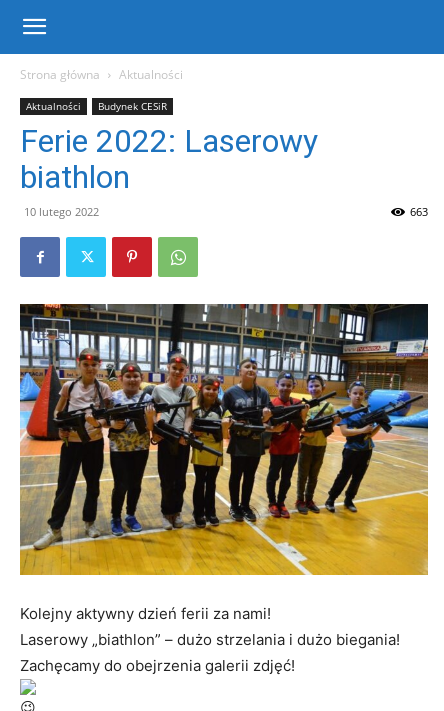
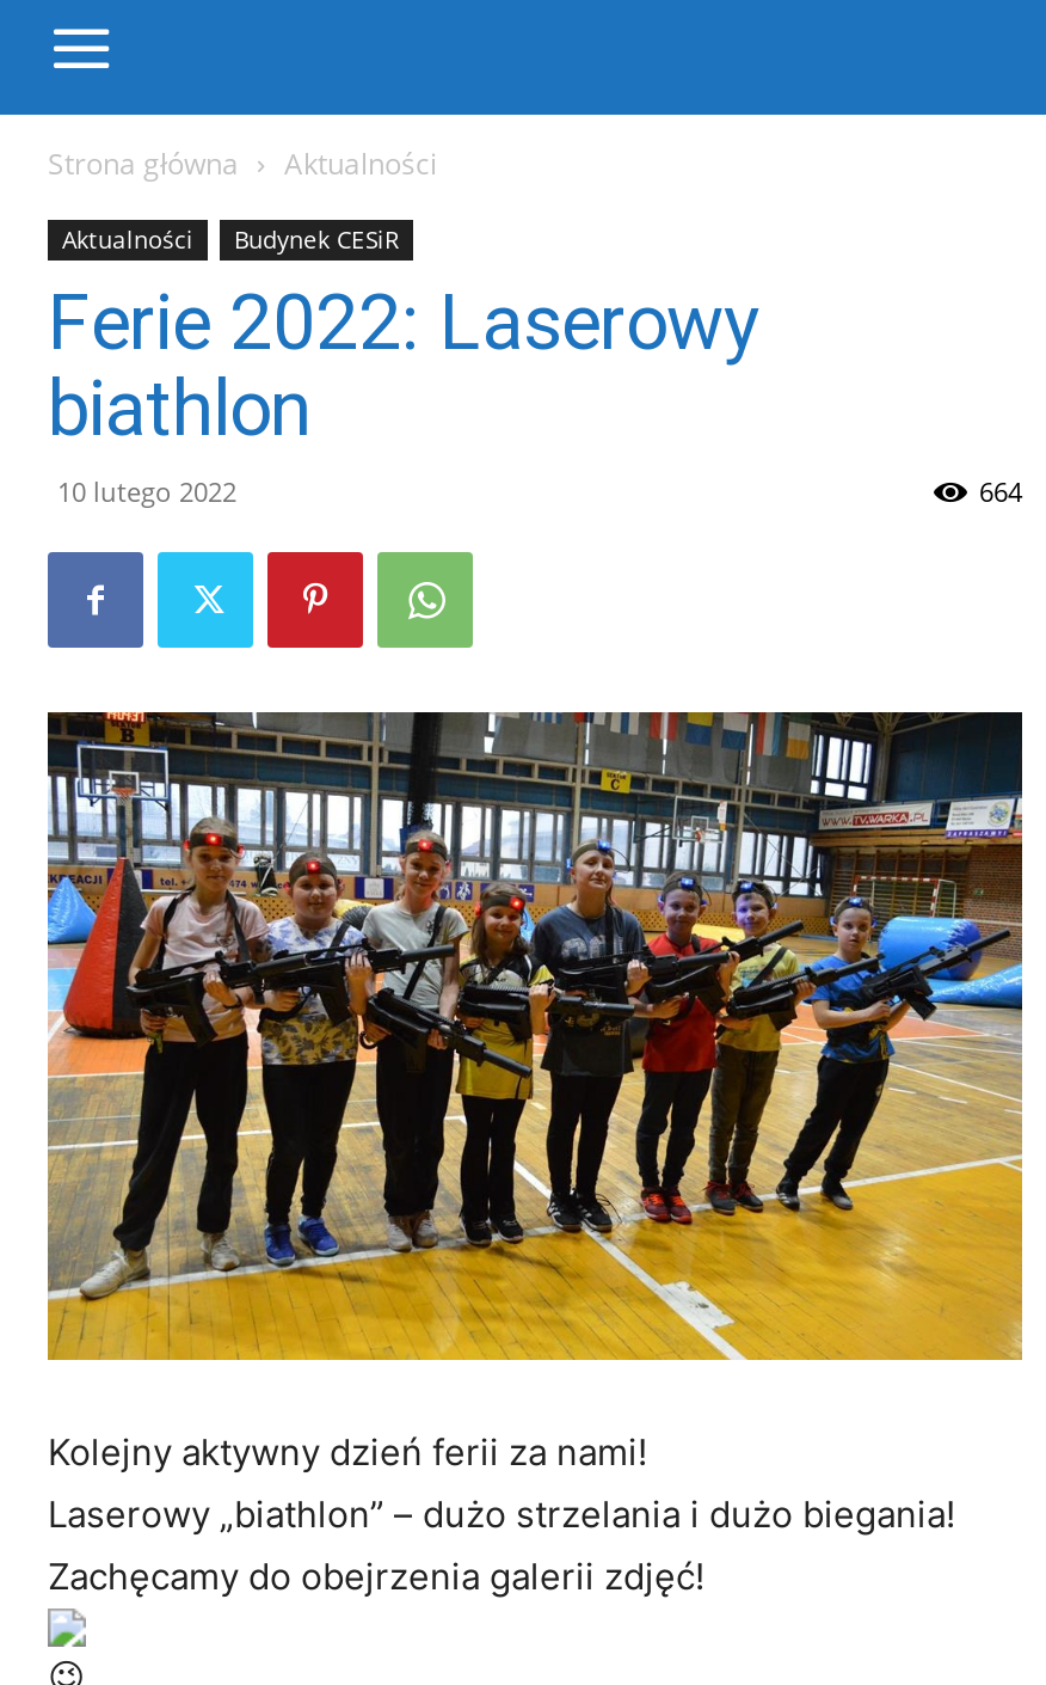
- 663
+ 664
